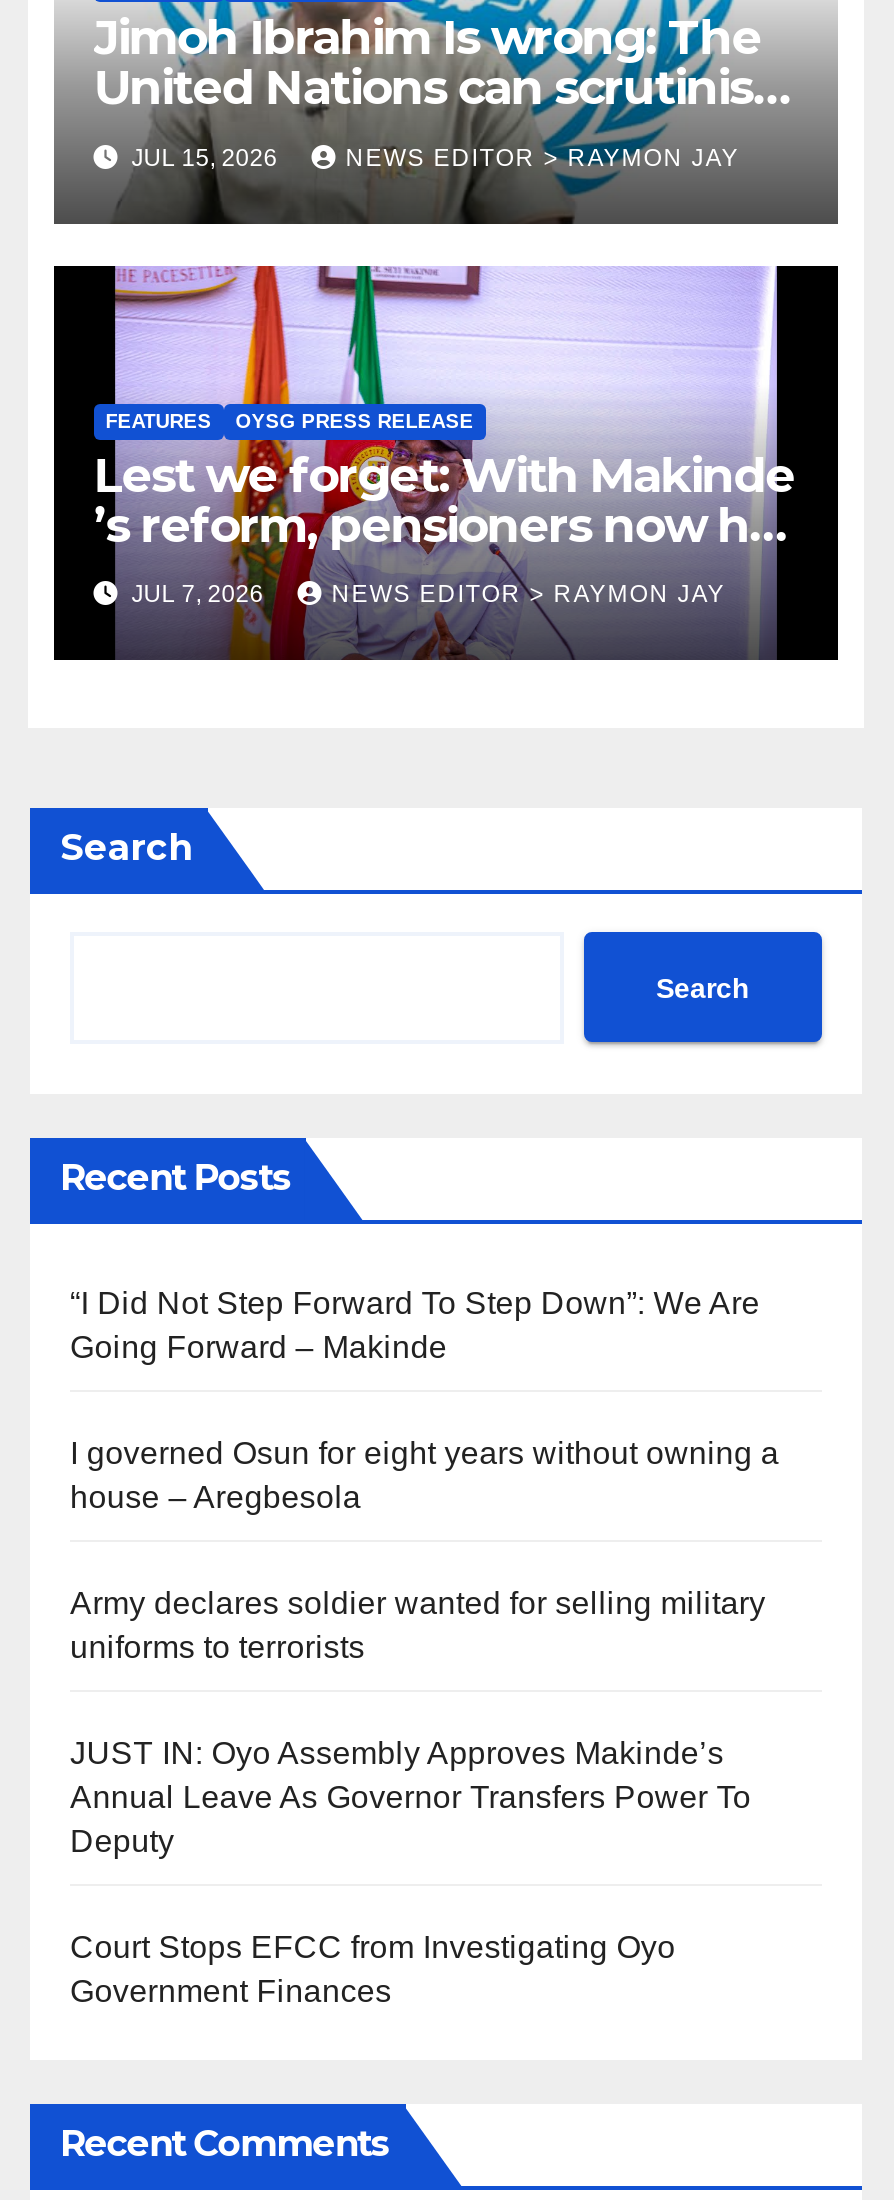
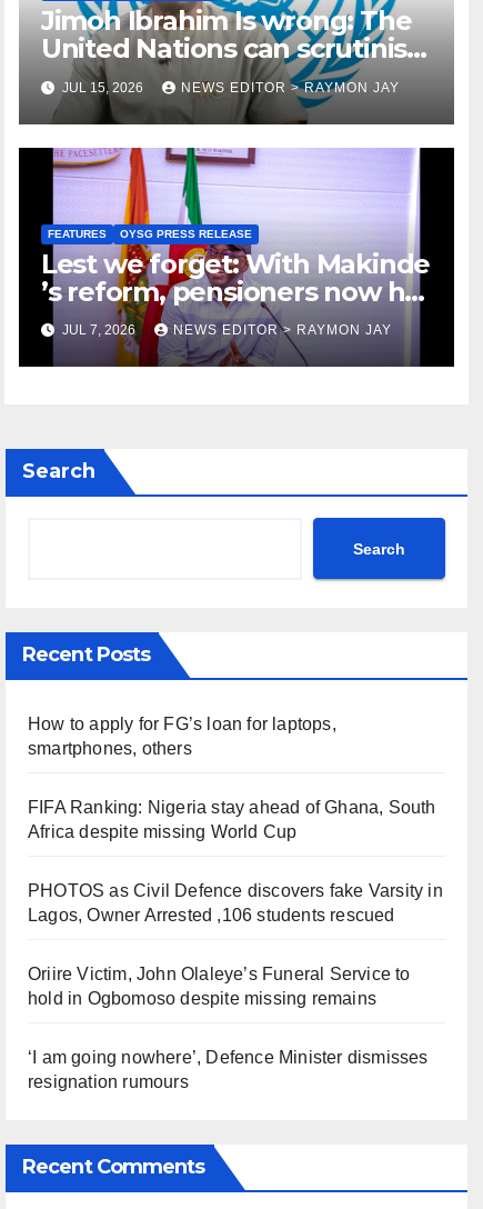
- “I Did Not Step Forward To Step Down”: We Are
- Going Forward – Makinde
+ How to apply for FG’s loan for laptops,
+ smartphones, others

- I governed Osun for eight years without owning a
- house – Aregbesola
+ FIFA Ranking: Nigeria stay ahead of Ghana, South
+ Africa despite missing World Cup

- Army declares soldier wanted for selling military
- uniforms to terrorists
+ PHOTOS as Civil Defence discovers fake Varsity in
+ Lagos, Owner Arrested ,106 students rescued

- JUST IN: Oyo Assembly Approves Makinde’s
- Annual Leave As Governor Transfers Power To
- Deputy
+ Oriire Victim, John Olaleye’s Funeral Service to
+ hold in Ogbomoso despite missing remains

- Court Stops EFCC from Investigating Oyo
- Government Finances
+ ‘I am going nowhere’, Defence Minister dismisses
+ resignation rumours
